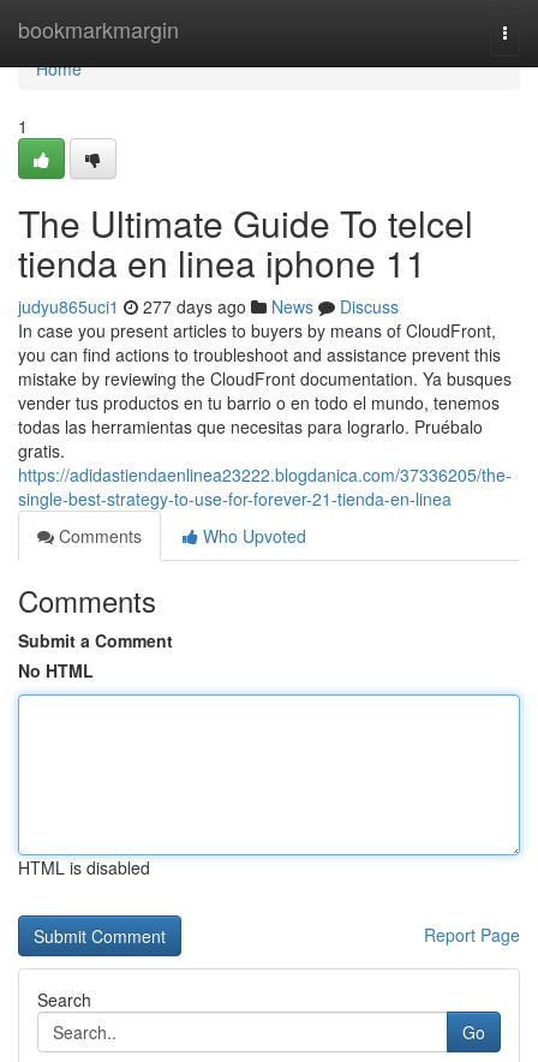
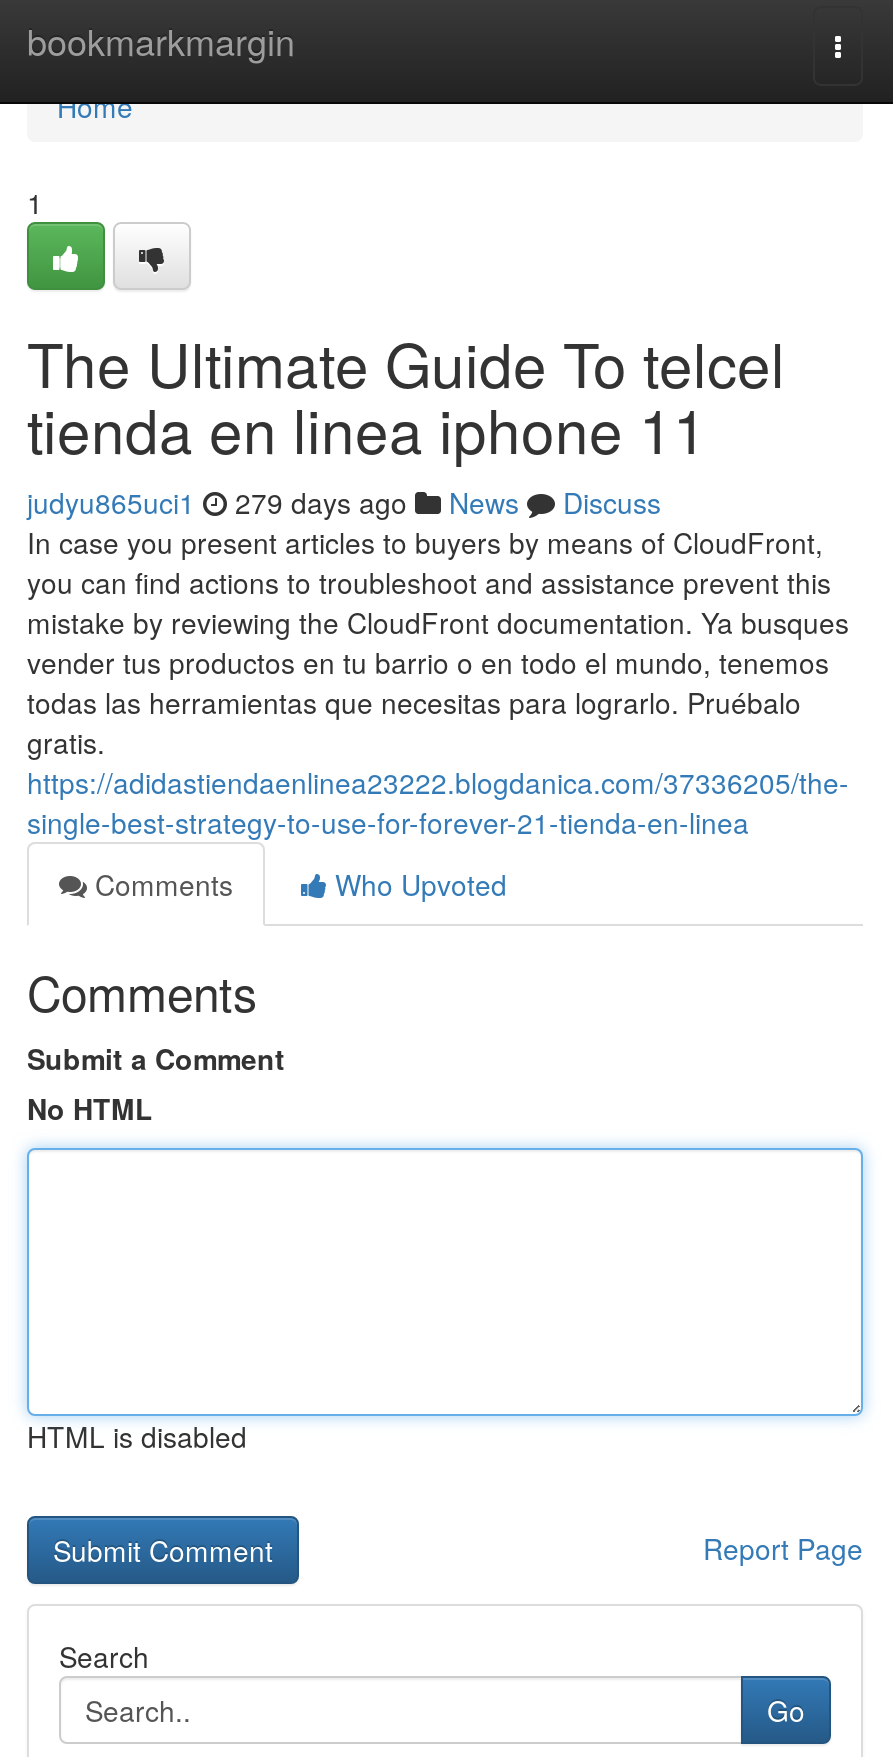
- judyu865uci1 277 days ago News Discuss
+ judyu865uci1 279 days ago News Discuss
